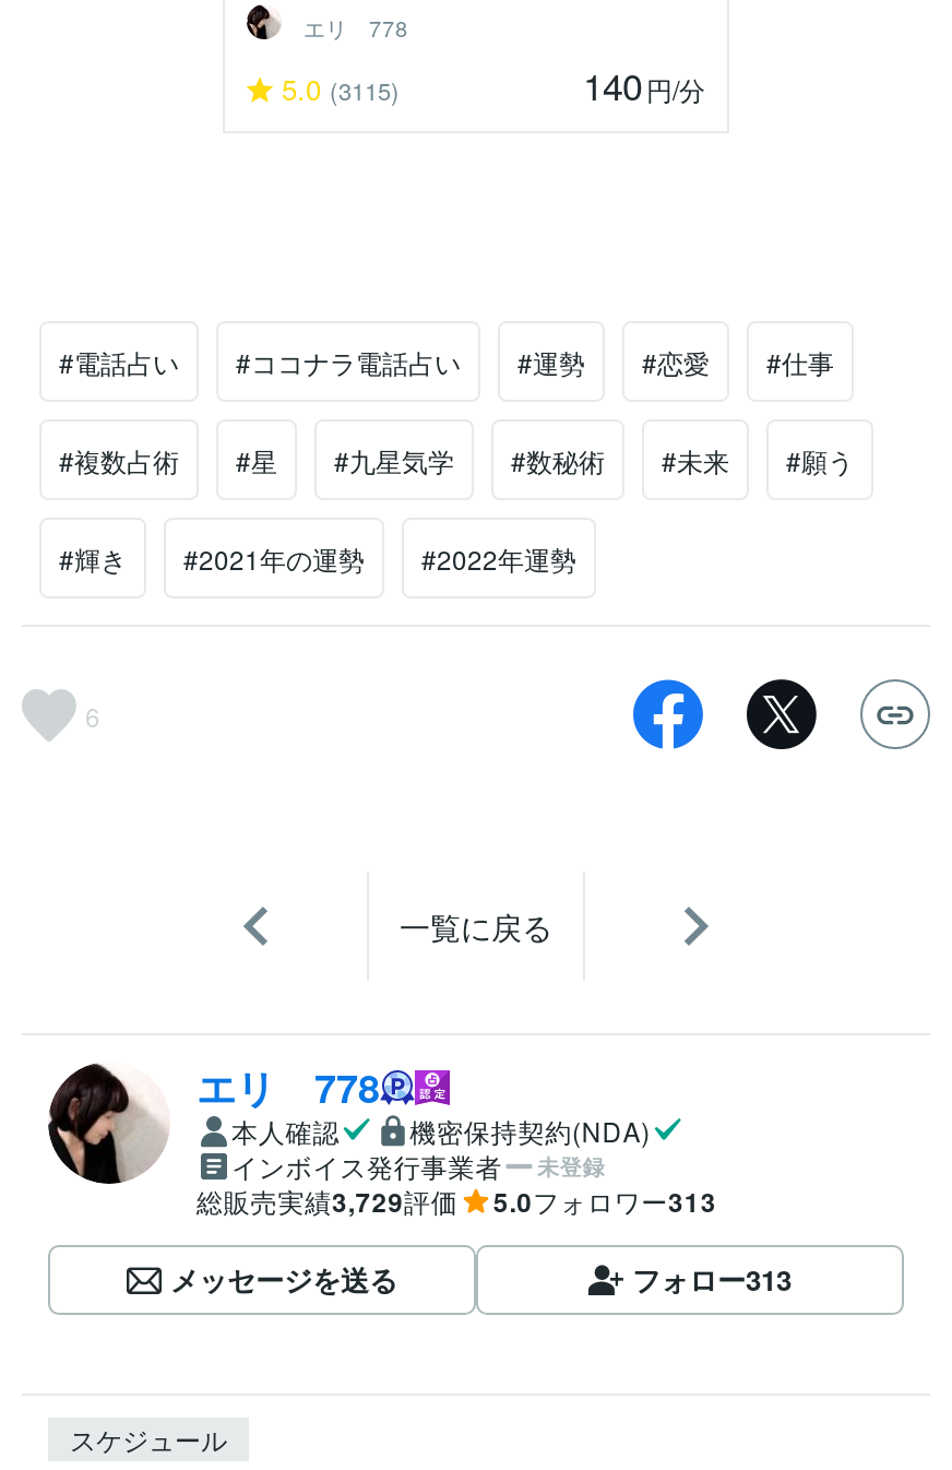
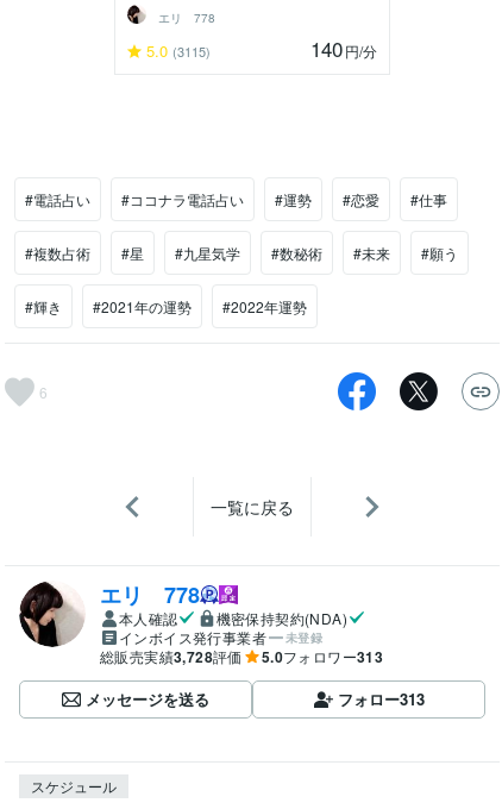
- 総販売実績3,729評価
+ 総販売実績3,728評価
